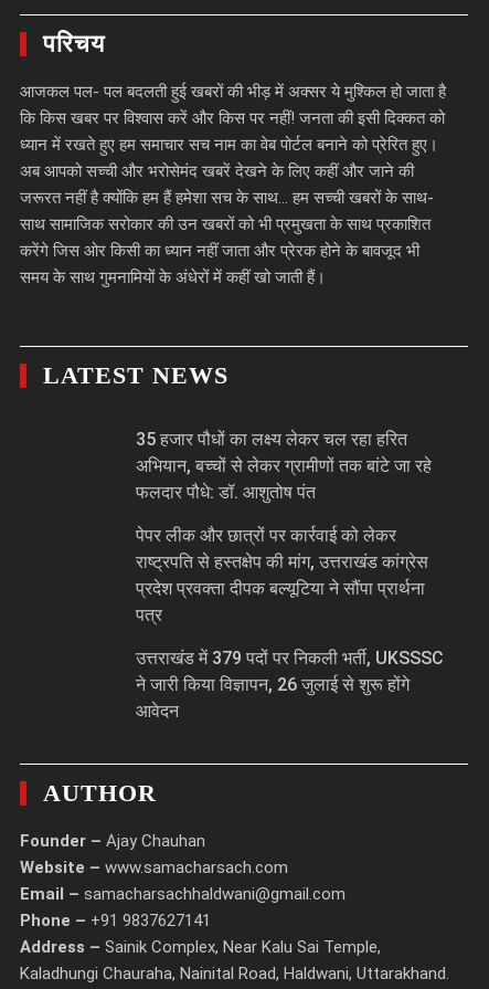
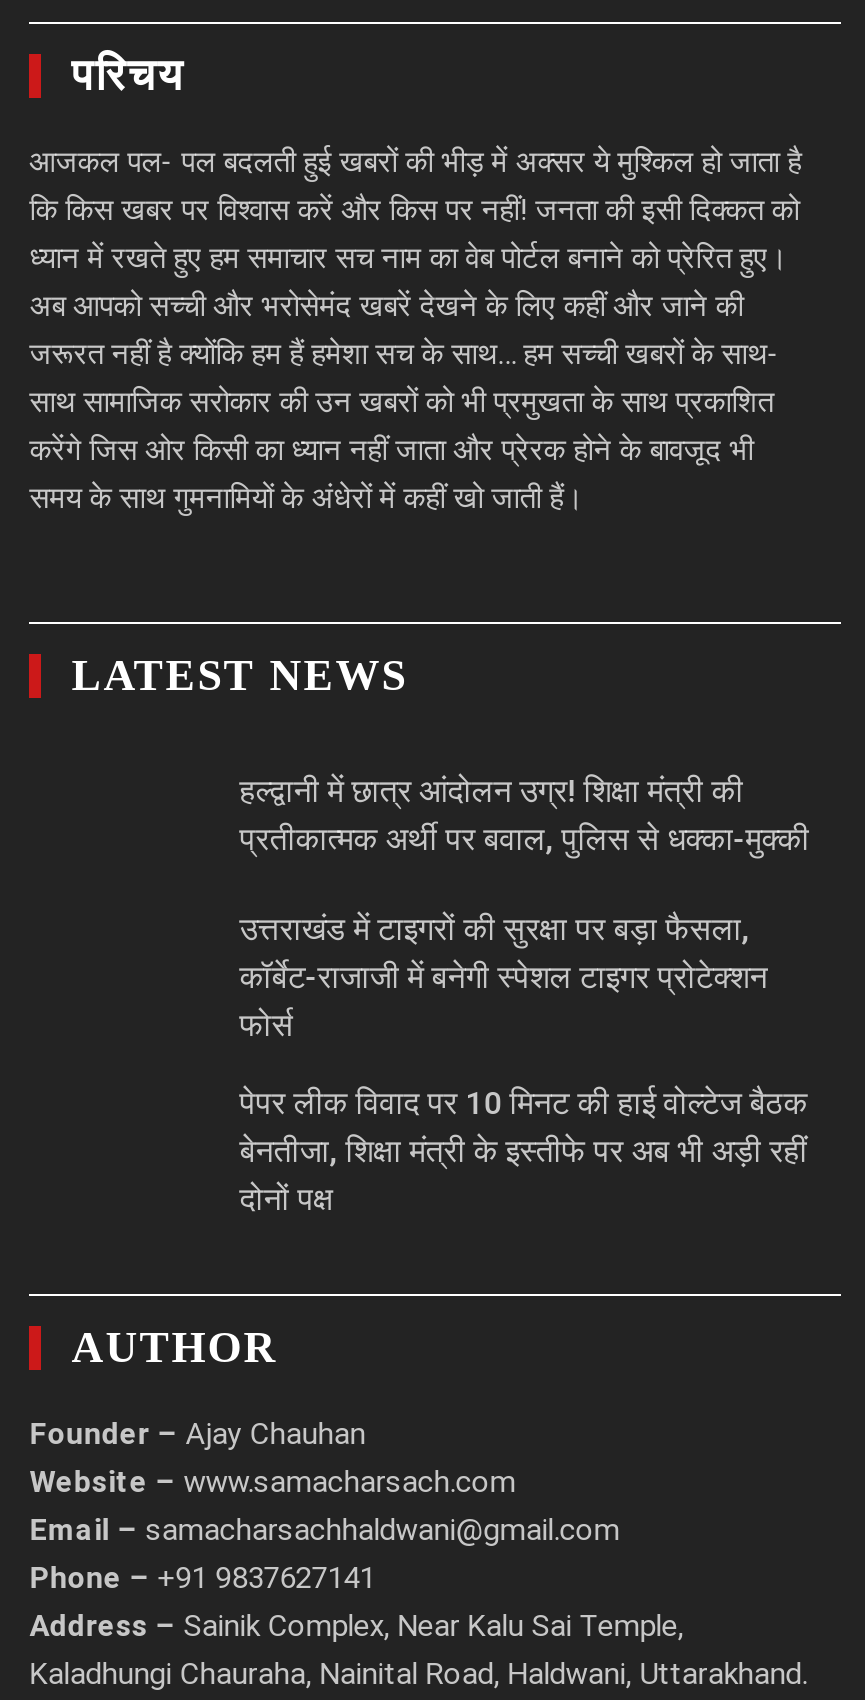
- 35 हजार पौधों का लक्ष्य लेकर चल रहा हरित
- अभियान, बच्चों से लेकर ग्रामीणों तक बांटे जा रहे
- फलदार पौधे: डॉ. आशुतोष पंत
+ हल्द्वानी में छात्र आंदोलन उग्र! शिक्षा मंत्री की
+ प्रतीकात्मक अर्थी पर बवाल, पुलिस से धक्का-मुक्की

- पेपर लीक और छात्रों पर कार्रवाई को लेकर
- राष्ट्रपति से हस्तक्षेप की मांग, उत्तराखंड कांग्रेस
- प्रदेश प्रवक्ता दीपक बल्यूटिया ने सौंपा प्रार्थना
- पत्र
+ उत्तराखंड में टाइगरों की सुरक्षा पर बड़ा फैसला,
+ कॉर्बेट-राजाजी में बनेगी स्पेशल टाइगर प्रोटेक्शन
+ फोर्स

- उत्तराखंड में 379 पदों पर निकली भर्ती, UKSSSC
- ने जारी किया विज्ञापन, 26 जुलाई से शुरू होंगे
- आवेदन
+ पेपर लीक विवाद पर 10 मिनट की हाई वोल्टेज बैठक
+ बेनतीजा, शिक्षा मंत्री के इस्तीफे पर अब भी अड़ी रहीं
+ दोनों पक्ष
